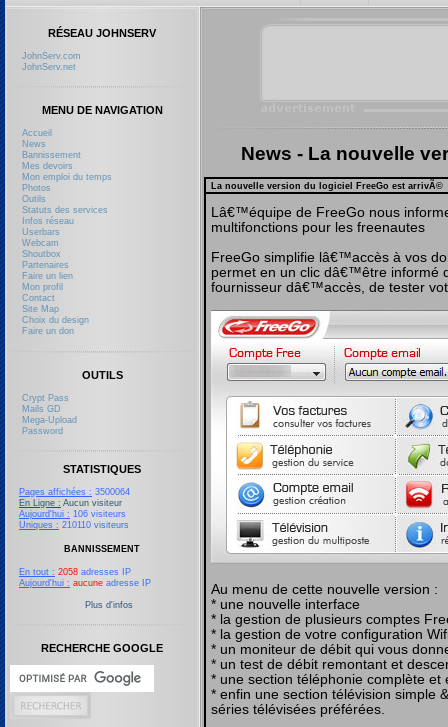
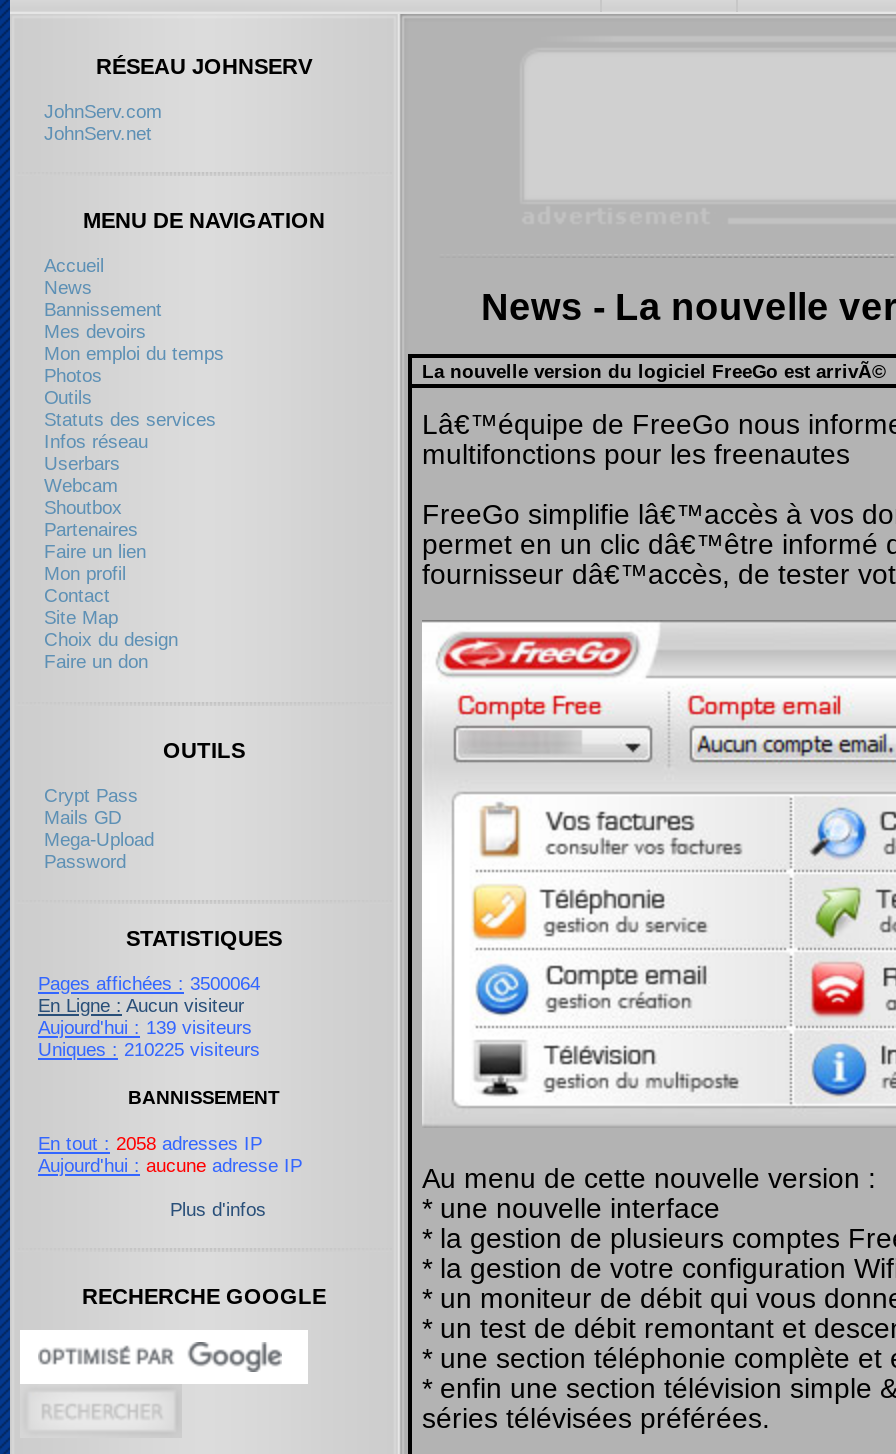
- Aujourd'hui : 106 visiteurs
+ Aujourd'hui : 139 visiteurs

- Uniques :210110 visiteurs
+ Uniques :210225 visiteurs
